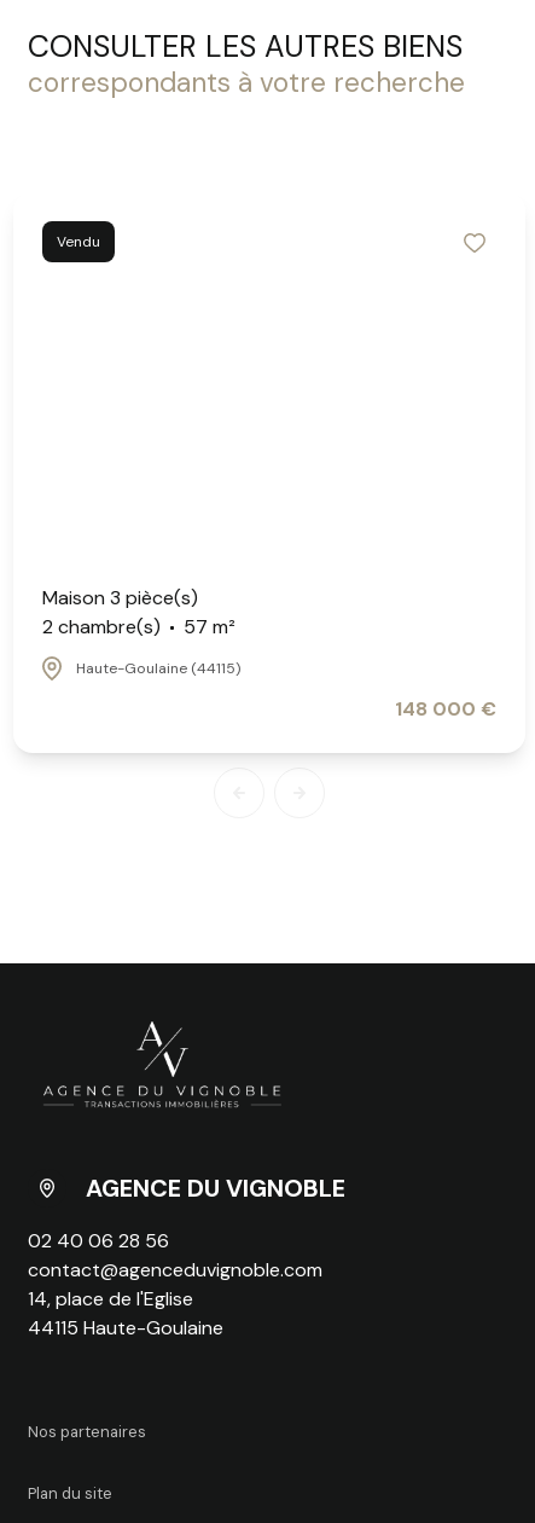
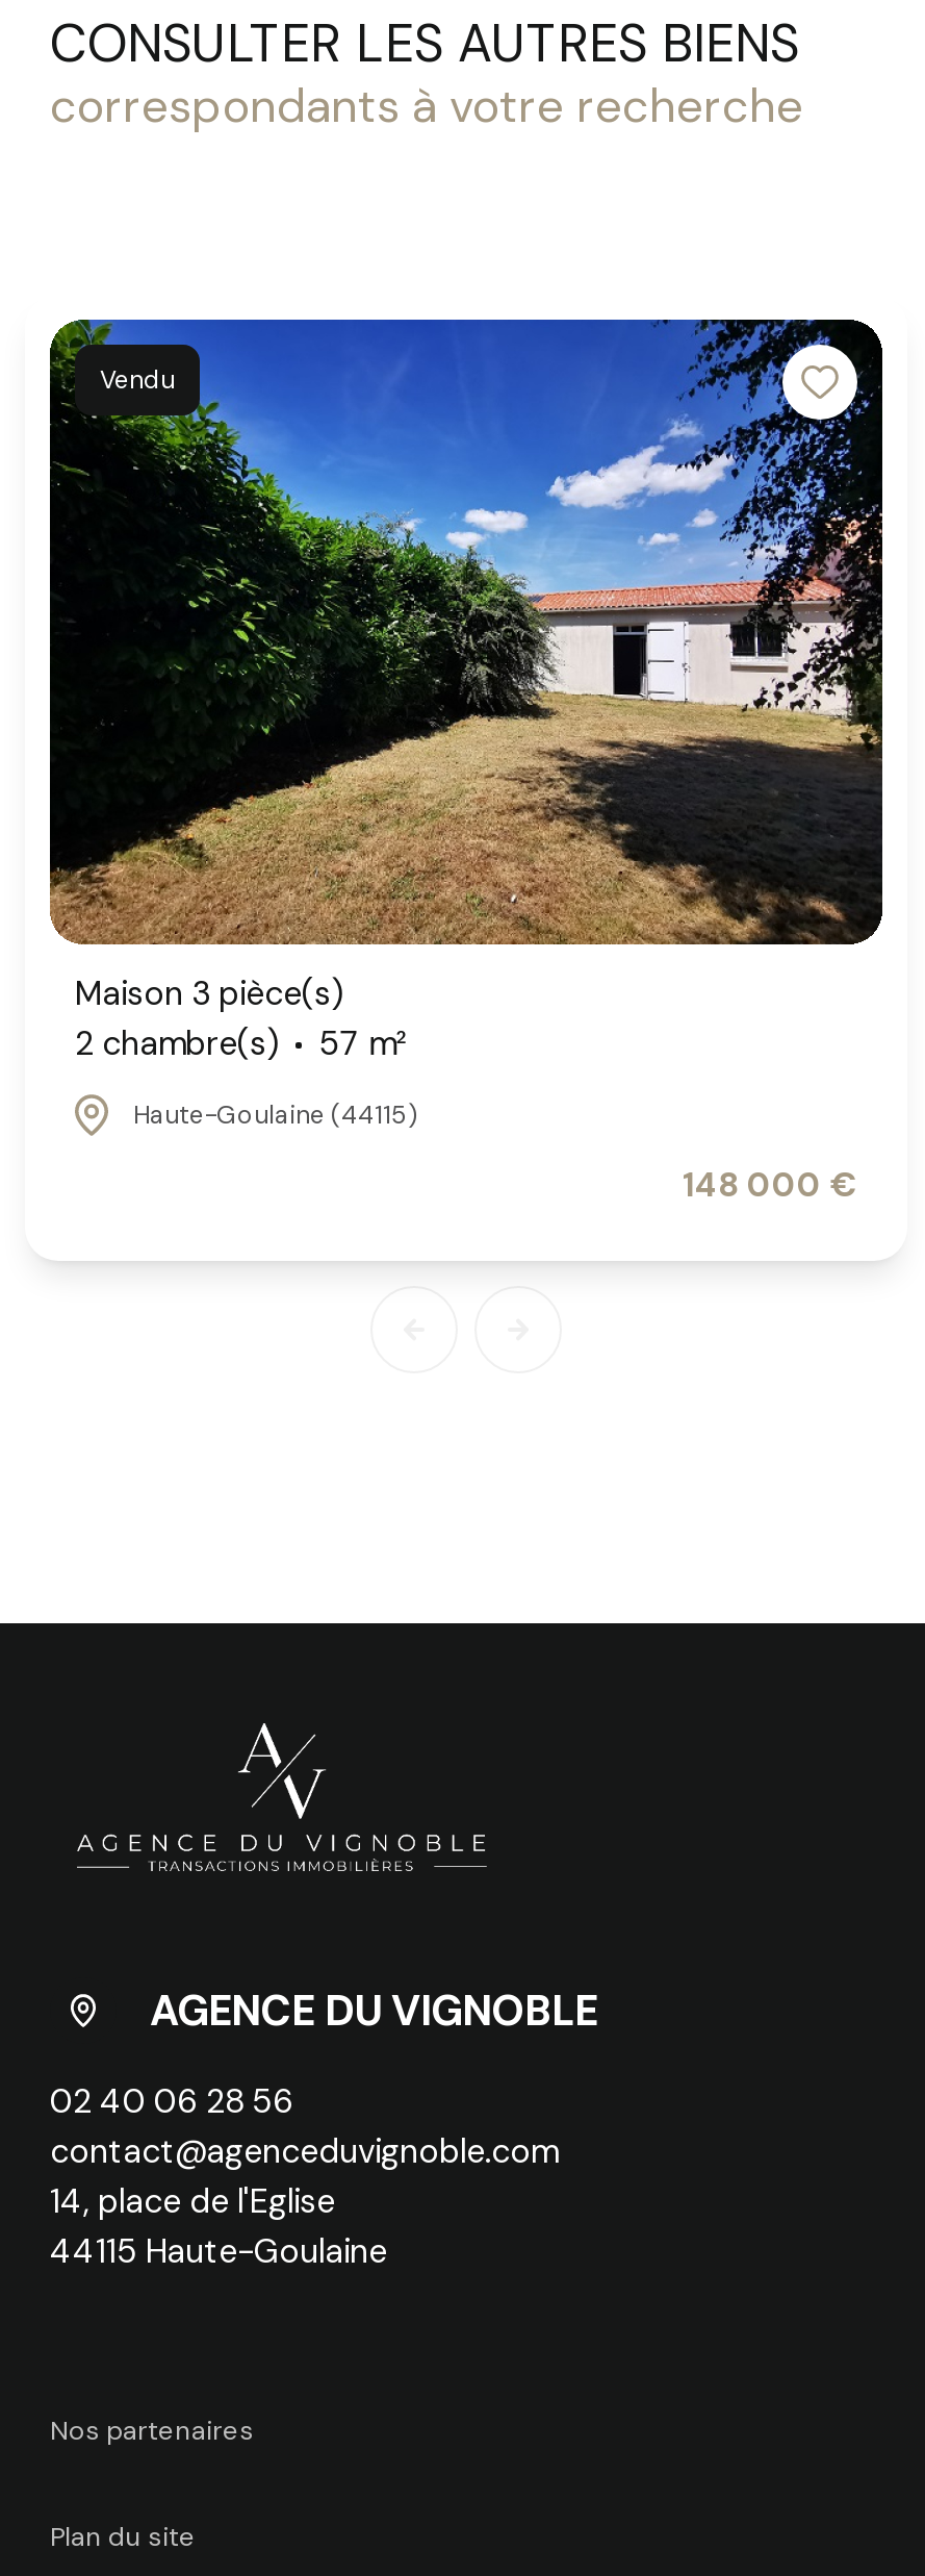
+ [image]
